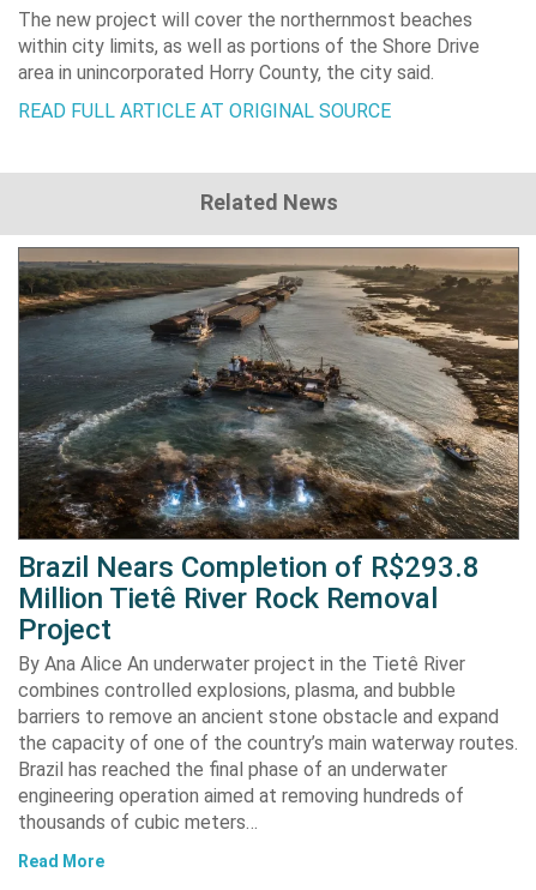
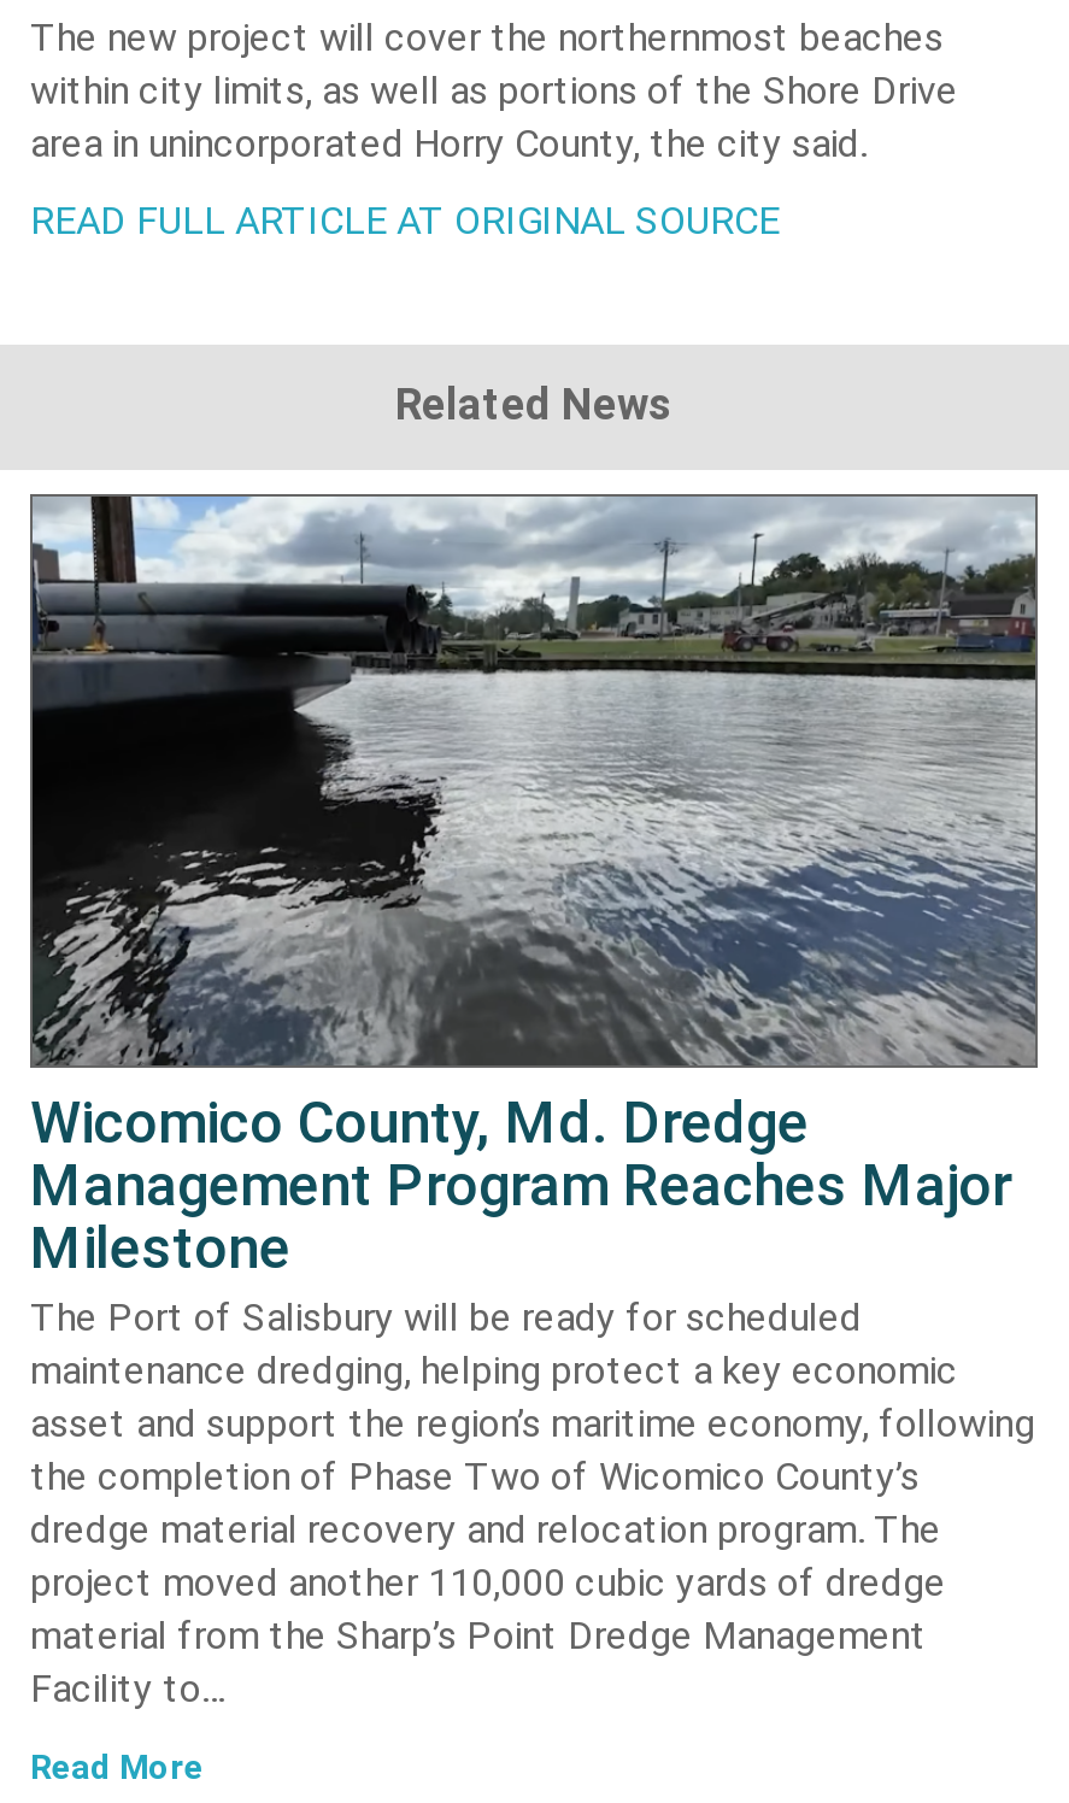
- [image]
- Brazil Nears Completion of R$293.8
- Million Tietê River Rock Removal
- Project
- By Ana Alice An underwater project in the Tietê River
- combines controlled explosions, plasma, and bubble
- barriers to remove an ancient stone obstacle and expand
- the capacity of one of the country’s main waterway routes.
- Brazil has reached the final phase of an underwater
- engineering operation aimed at removing hundreds of
- thousands of cubic meters…
+ [image]
+ Wicomico County, Md. Dredge
+ Management Program Reaches Major
+ Milestone
+ The Port of Salisbury will be ready for scheduled
+ maintenance dredging, helping protect a key economic
+ asset and support the region’s maritime economy, following
+ the completion of Phase Two of Wicomico County’s
+ dredge material recovery and relocation program. The
+ project moved another 110,000 cubic yards of dredge
+ material from the Sharp’s Point Dredge Management
+ Facility to…
